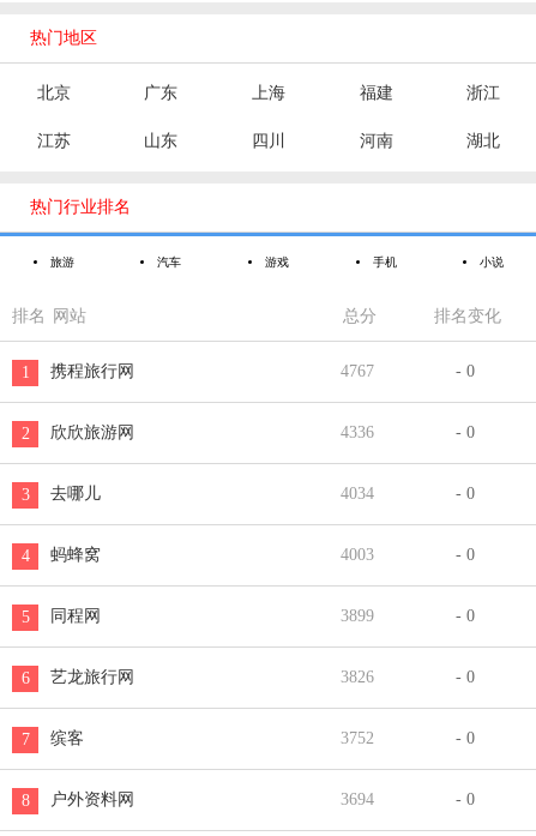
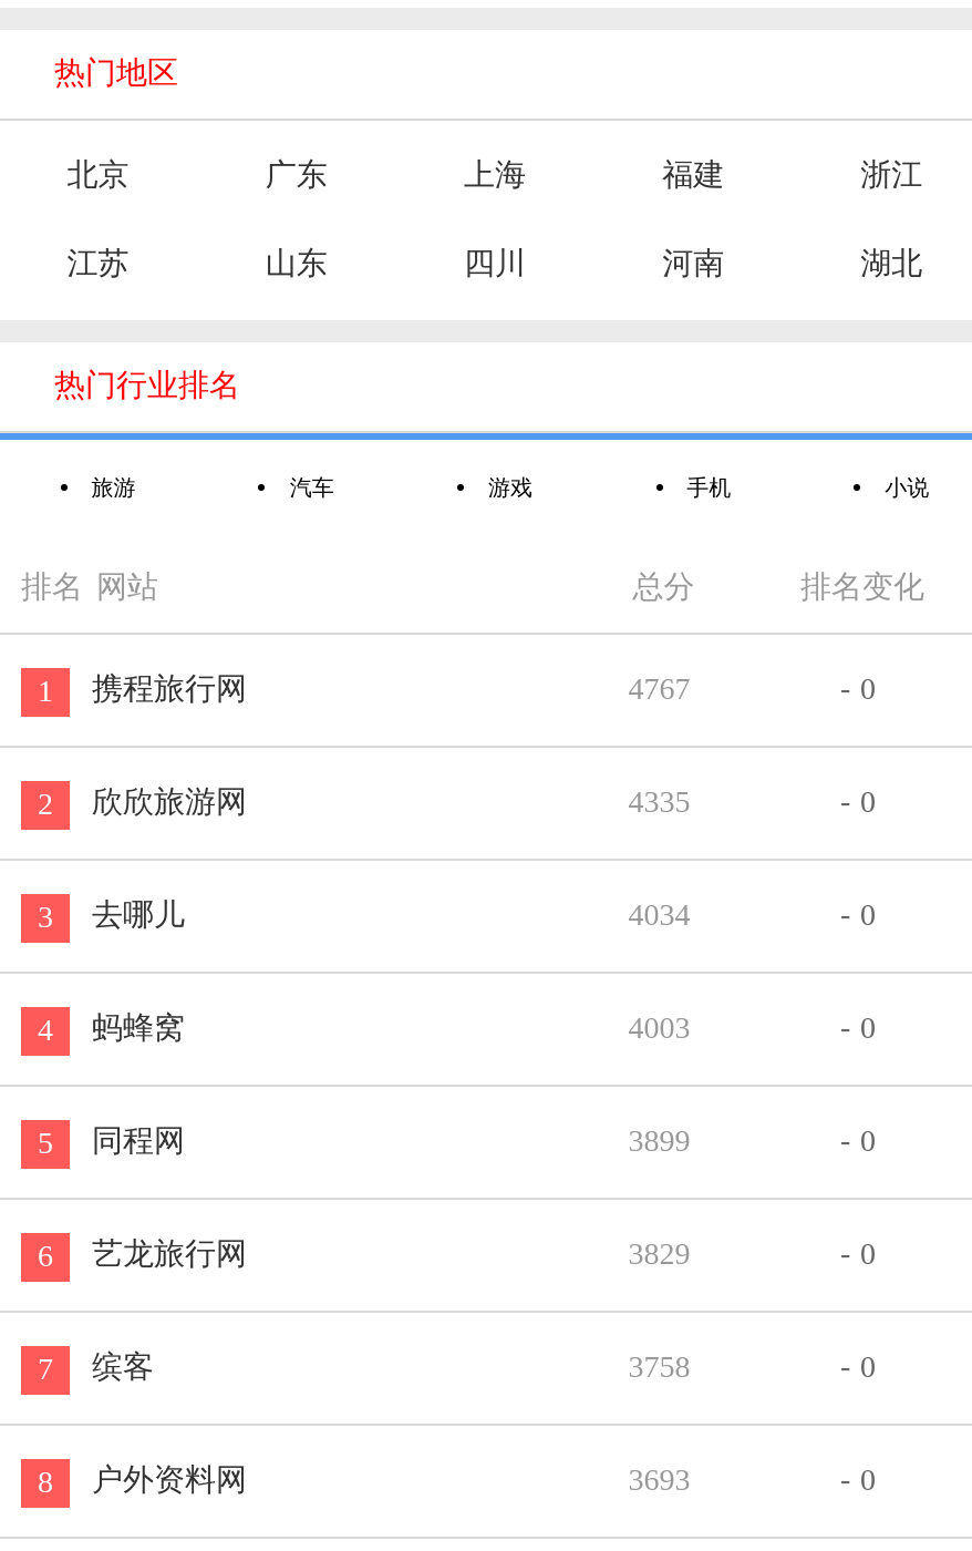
- 4336
+ 4335

- 3826
+ 3829

- 3752
+ 3758

- 3694
+ 3693
